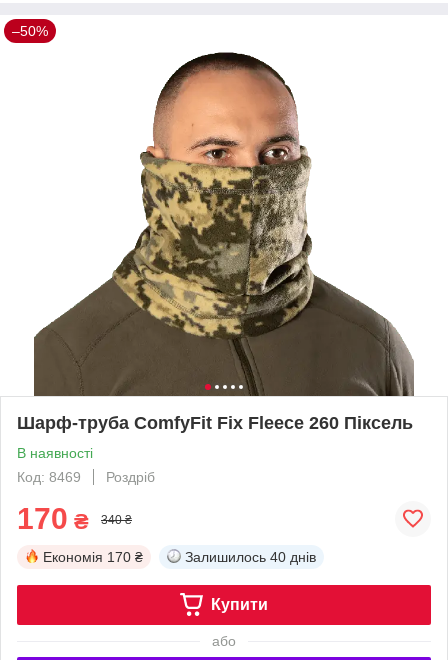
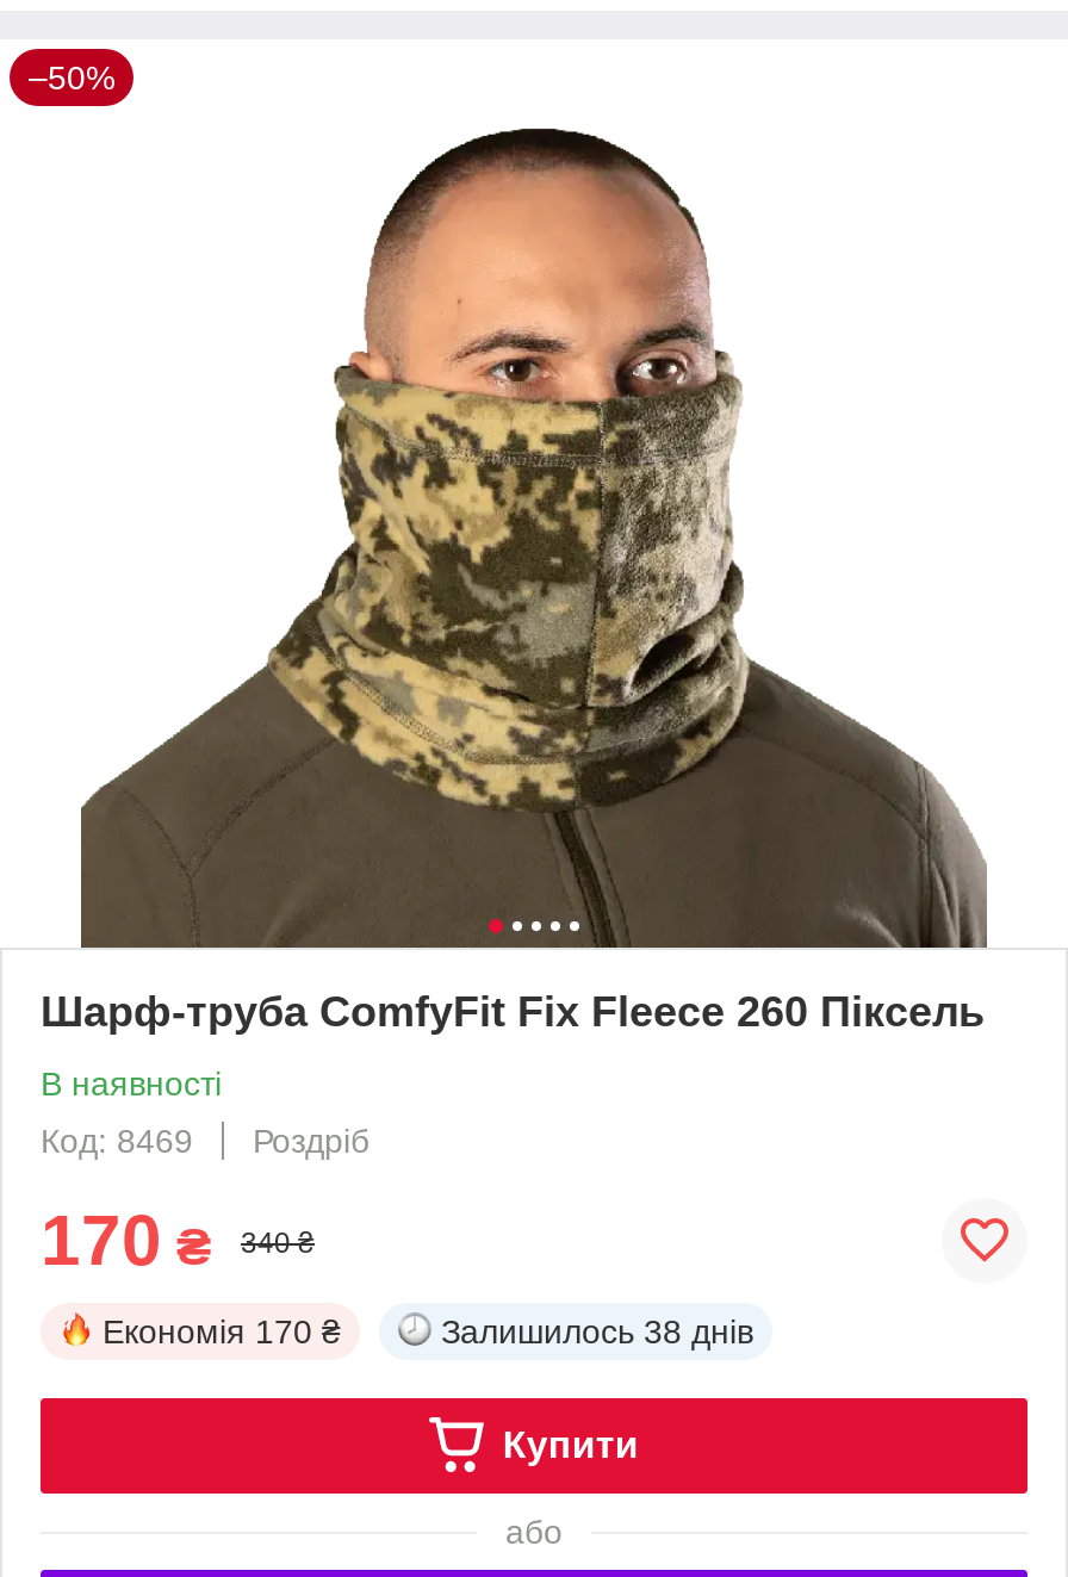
- Залишилось 40 днів
+ Залишилось 38 днів
